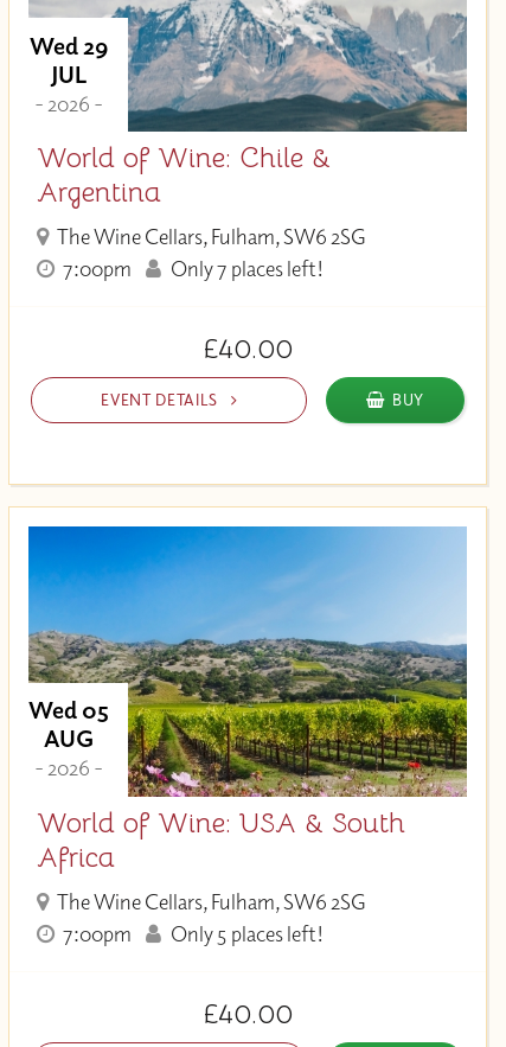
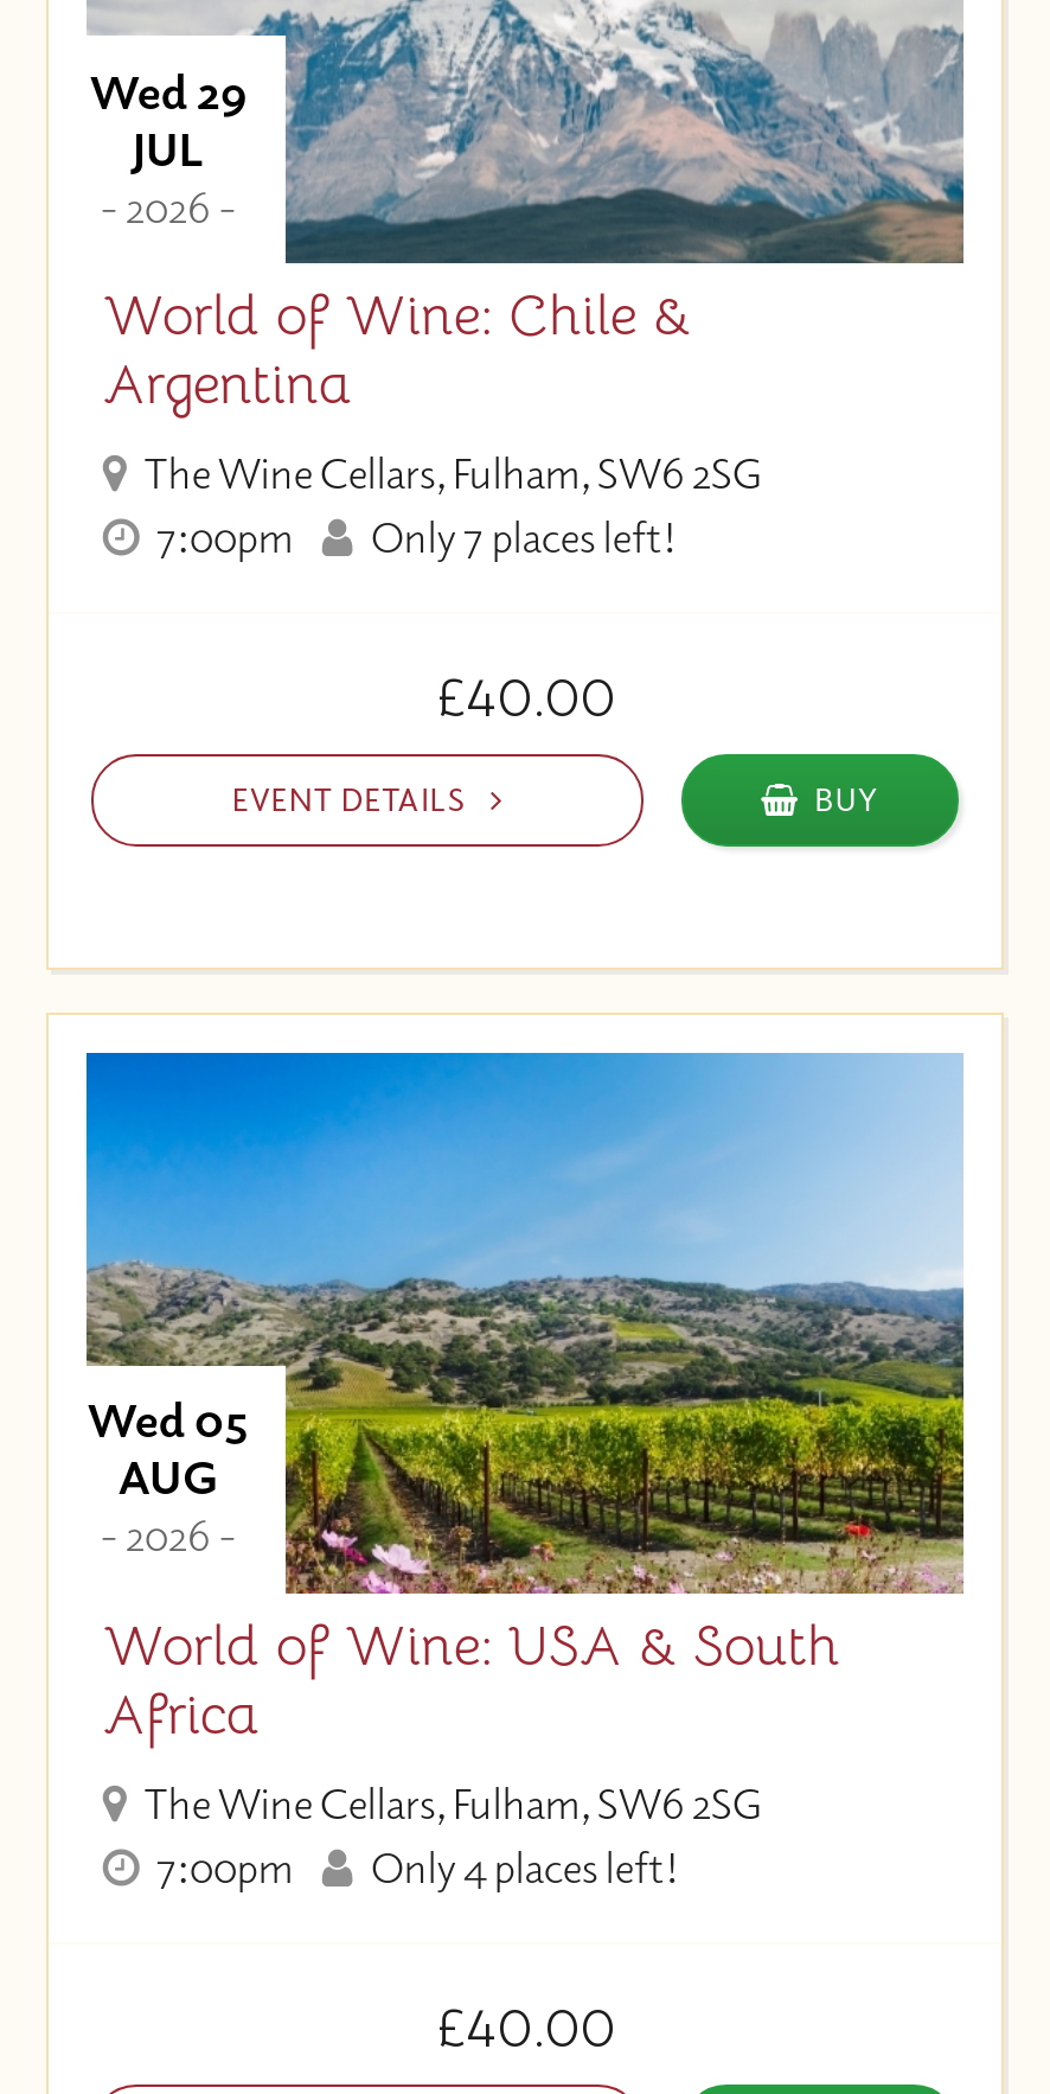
- Only 5 places left!
+ Only 4 places left!
